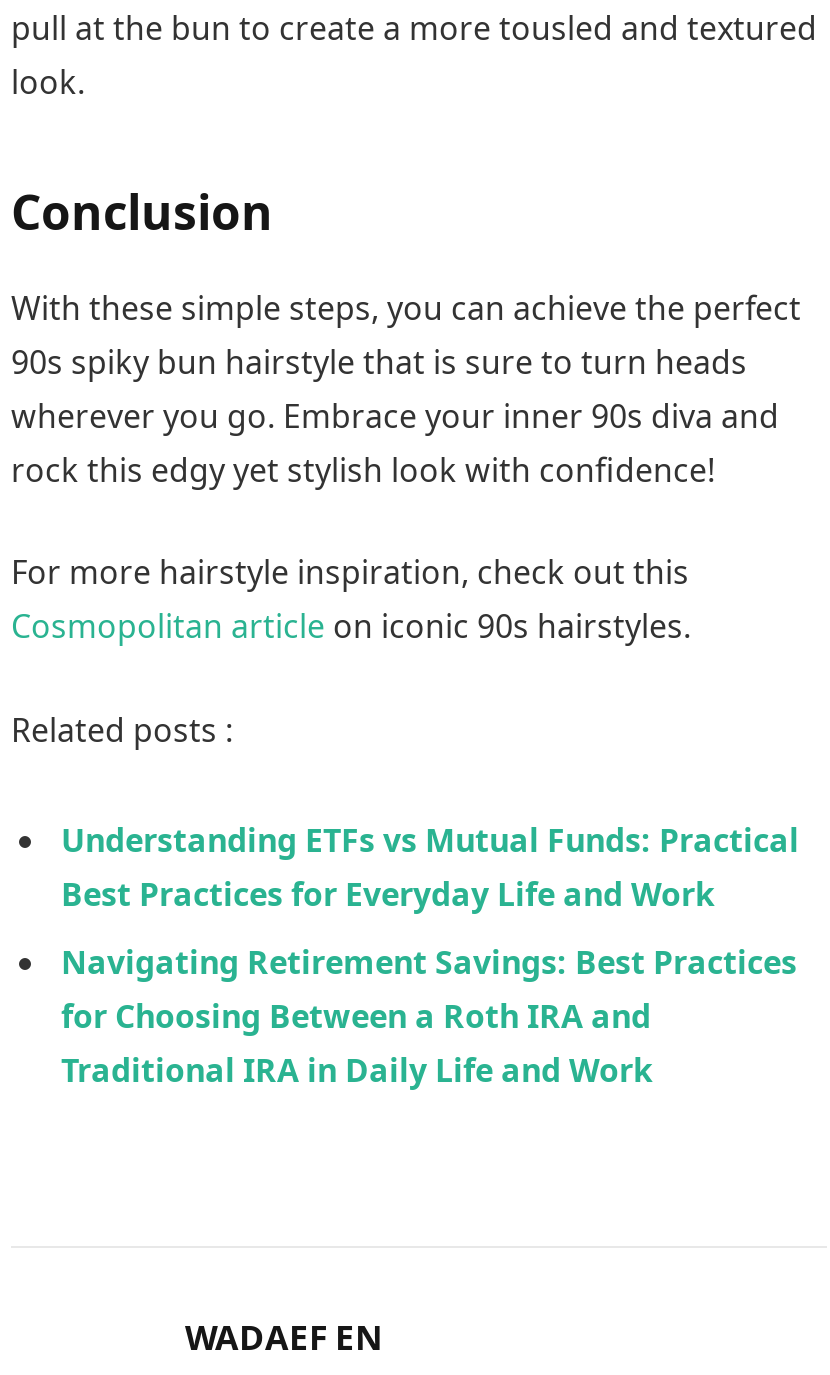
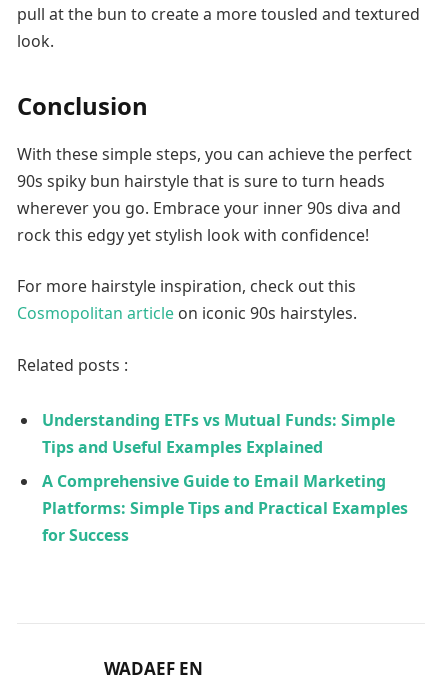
- Understanding ETFs vs Mutual Funds: Practical
- Best Practices for Everyday Life and Work
+ Understanding ETFs vs Mutual Funds: Simple
+ Tips and Useful Examples Explained

- Navigating Retirement Savings: Best Practices
- for Choosing Between a Roth IRA and
- Traditional IRA in Daily Life and Work
+ A Comprehensive Guide to Email Marketing
+ Platforms: Simple Tips and Practical Examples
+ for Success
